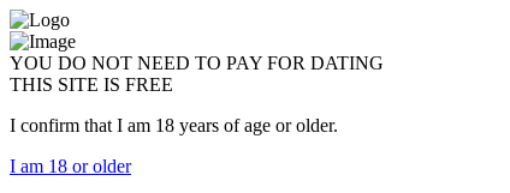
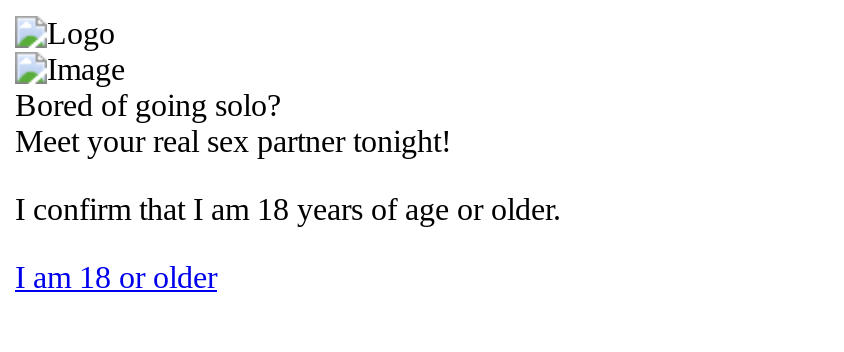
- YOU DO NOT NEED TO PAY FOR DATING
- THIS SITE IS FREE
+ Bored of going solo?
+ Meet your real sex partner tonight!
